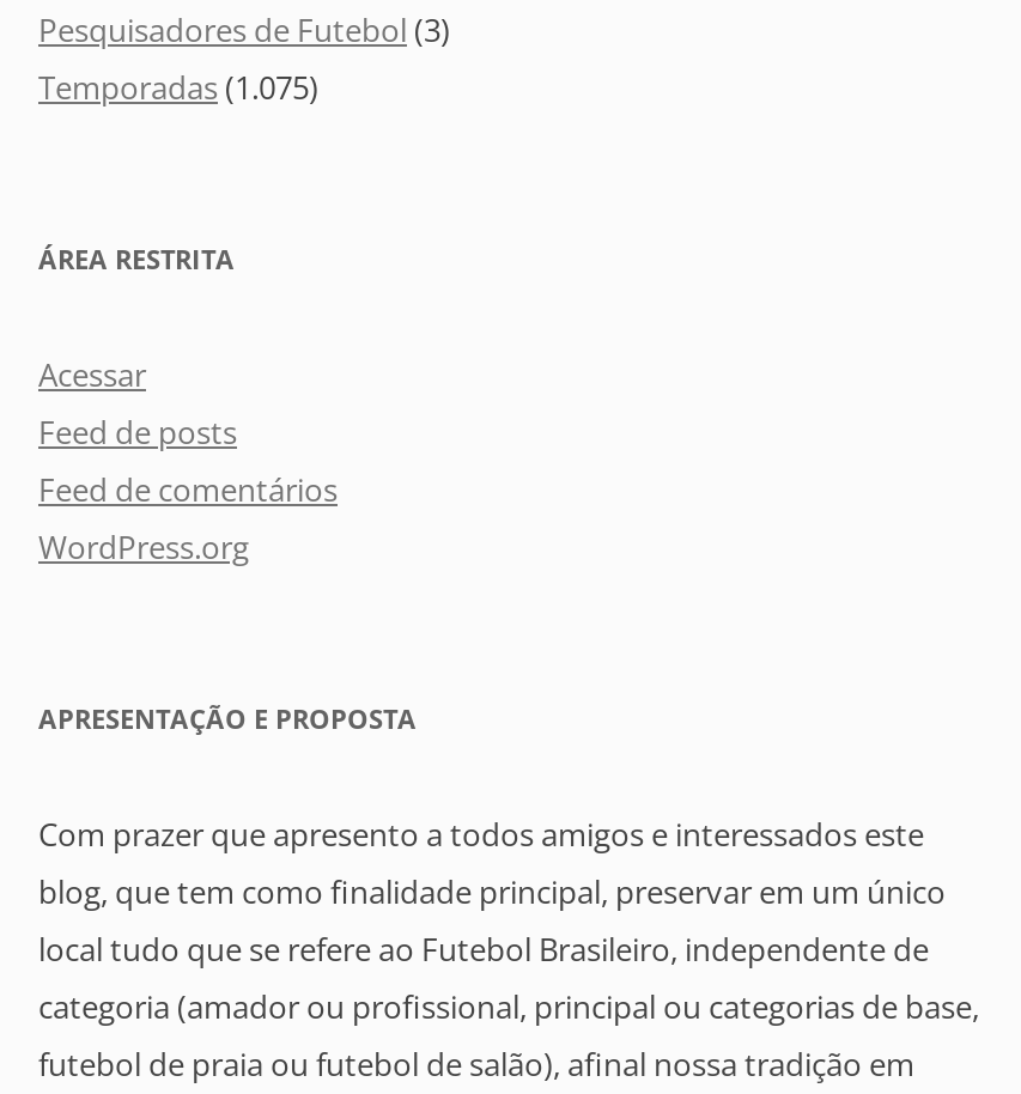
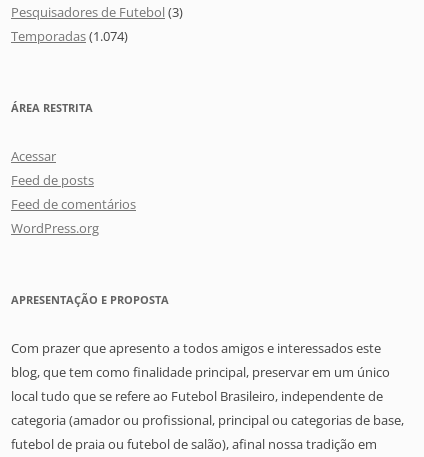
- Temporadas (1.075)
+ Temporadas (1.074)
